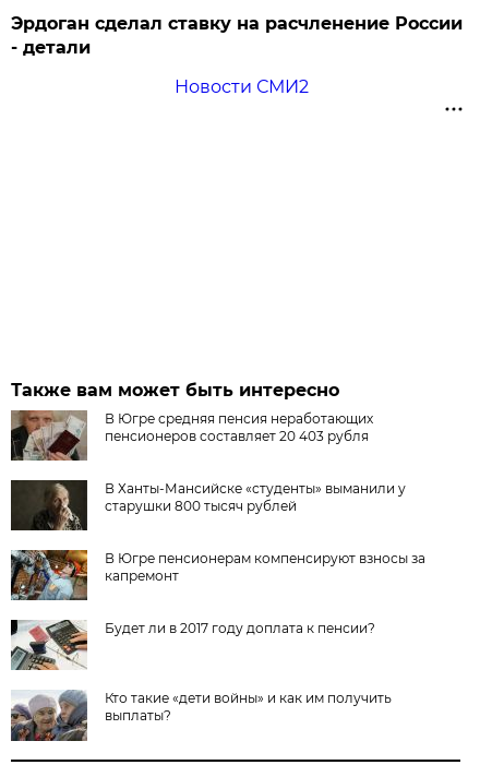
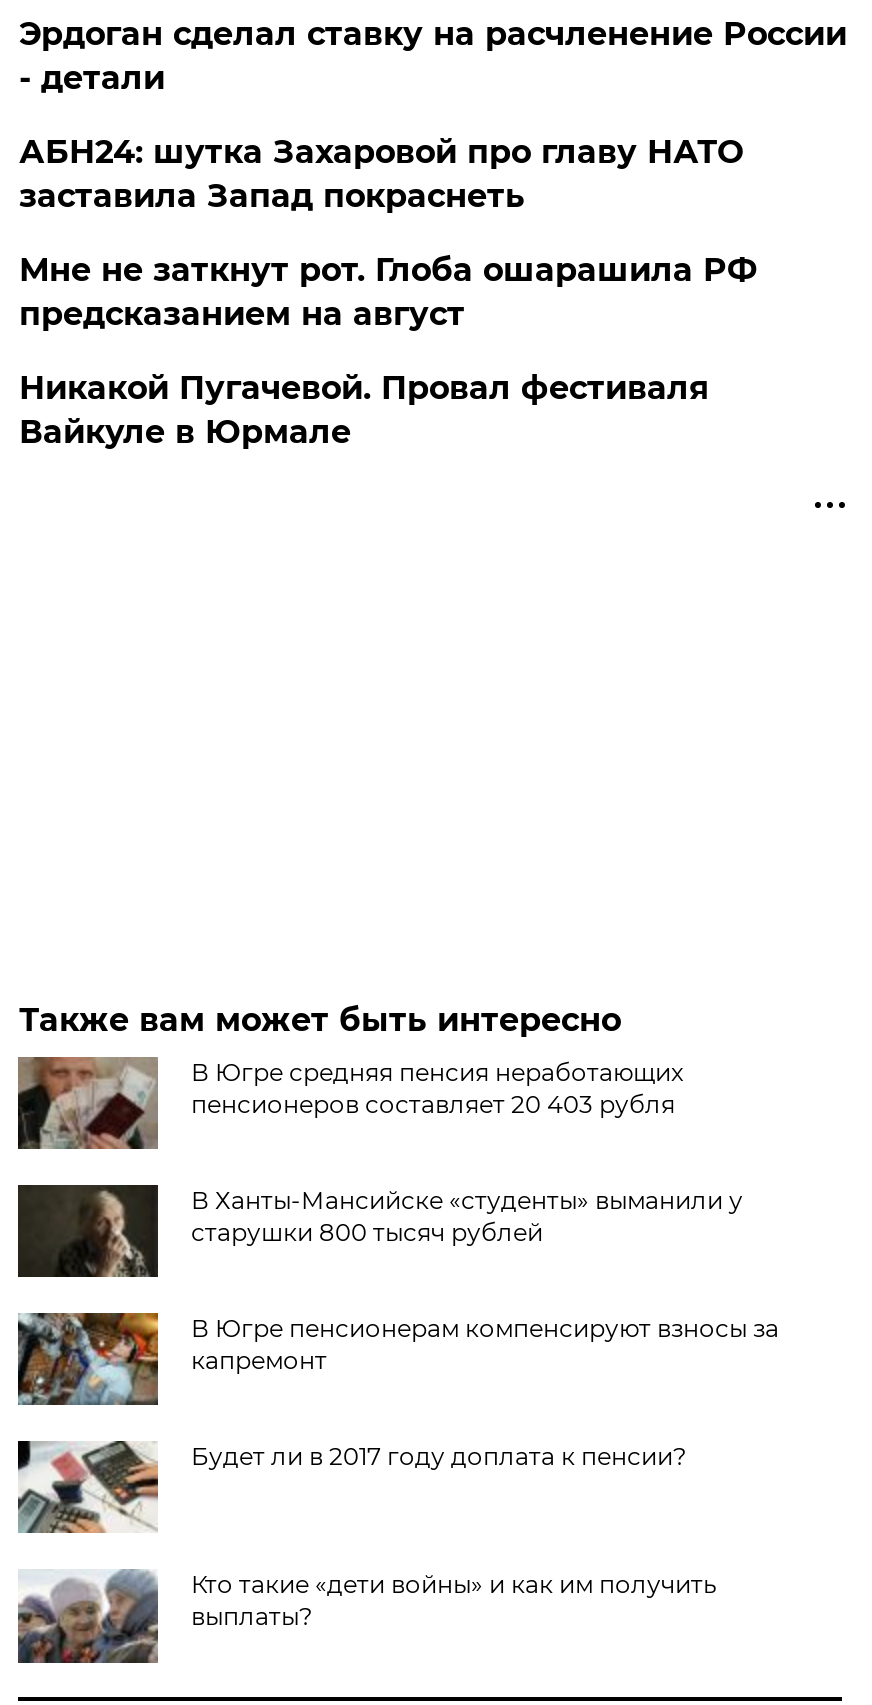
- Новости СМИ2
+ АБН24: шутка Захаровой про главу НАТО
+ заставила Запад покраснеть
+ Мне не заткнут рот. Глоба ошарашила РФ
+ предсказанием на август
+ Никакой Пугачевой. Провал фестиваля
+ Вайкуле в Юрмале
